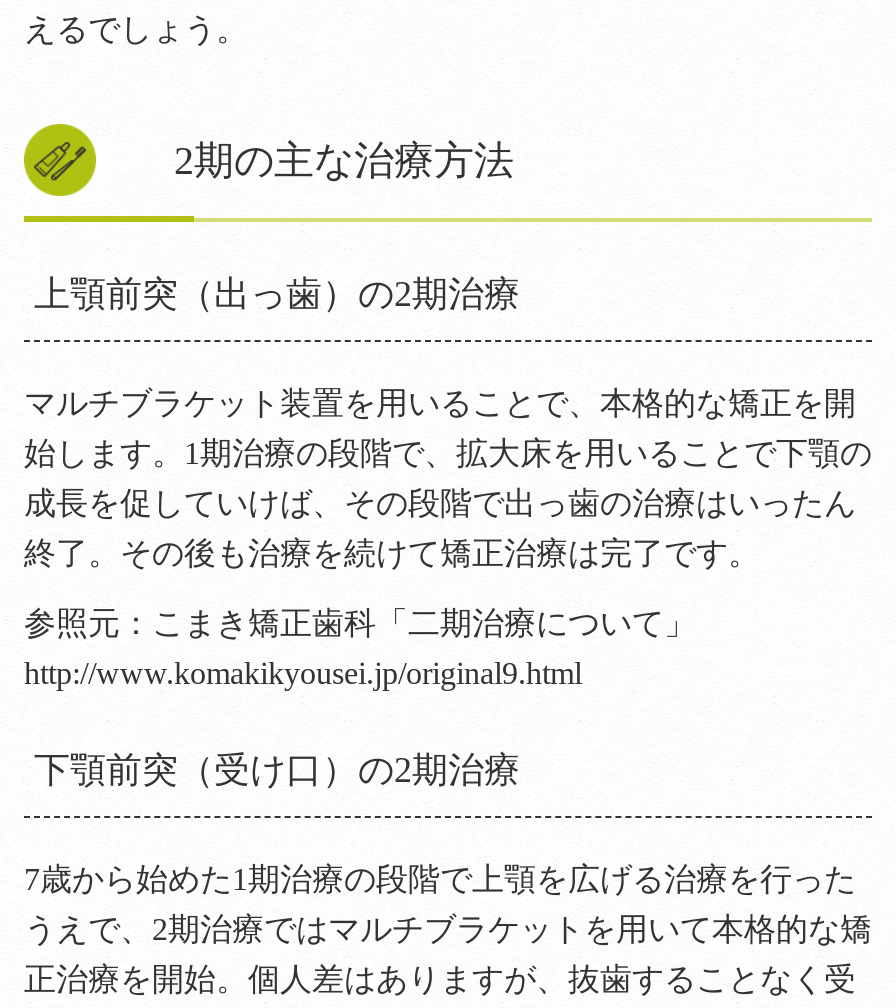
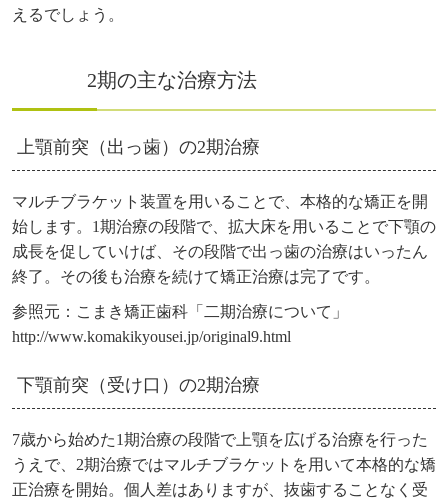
- [image]
